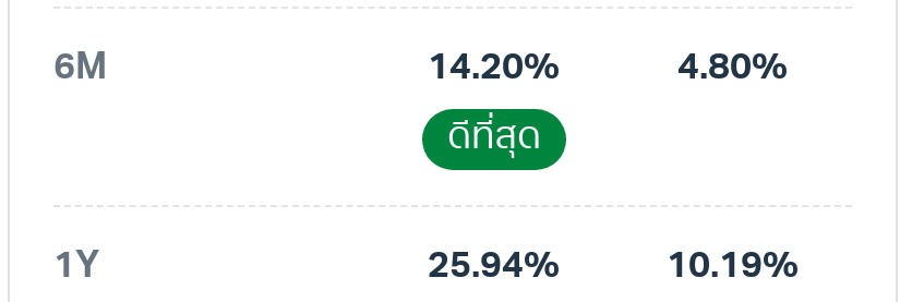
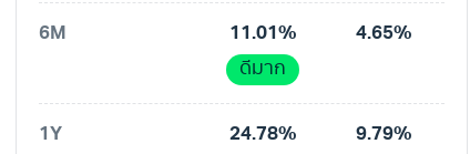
- 14.20%
+ 11.01%

- 4.80%
+ 4.65%

- ดีที่สุด
+ ดีมาก

- 25.94%
+ 24.78%

- 10.19%
+ 9.79%
